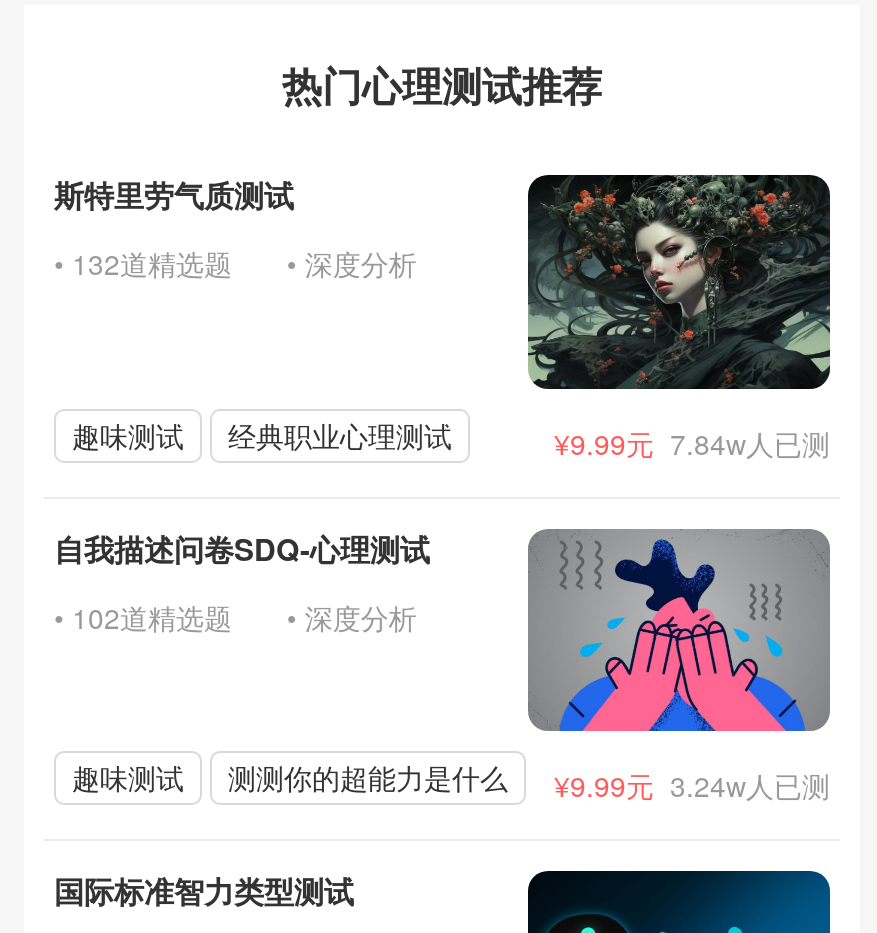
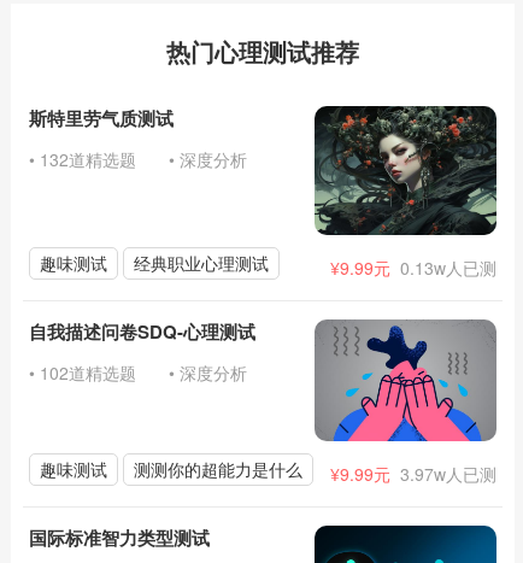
- ¥9.99元 7.84w人已测
+ ¥9.99元 0.13w人已测

- 趣味测试 测测你的超能力是什么 ¥9.99元 3.24w人已测
+ 趣味测试 测测你的超能力是什么 ¥9.99元 3.97w人已测
